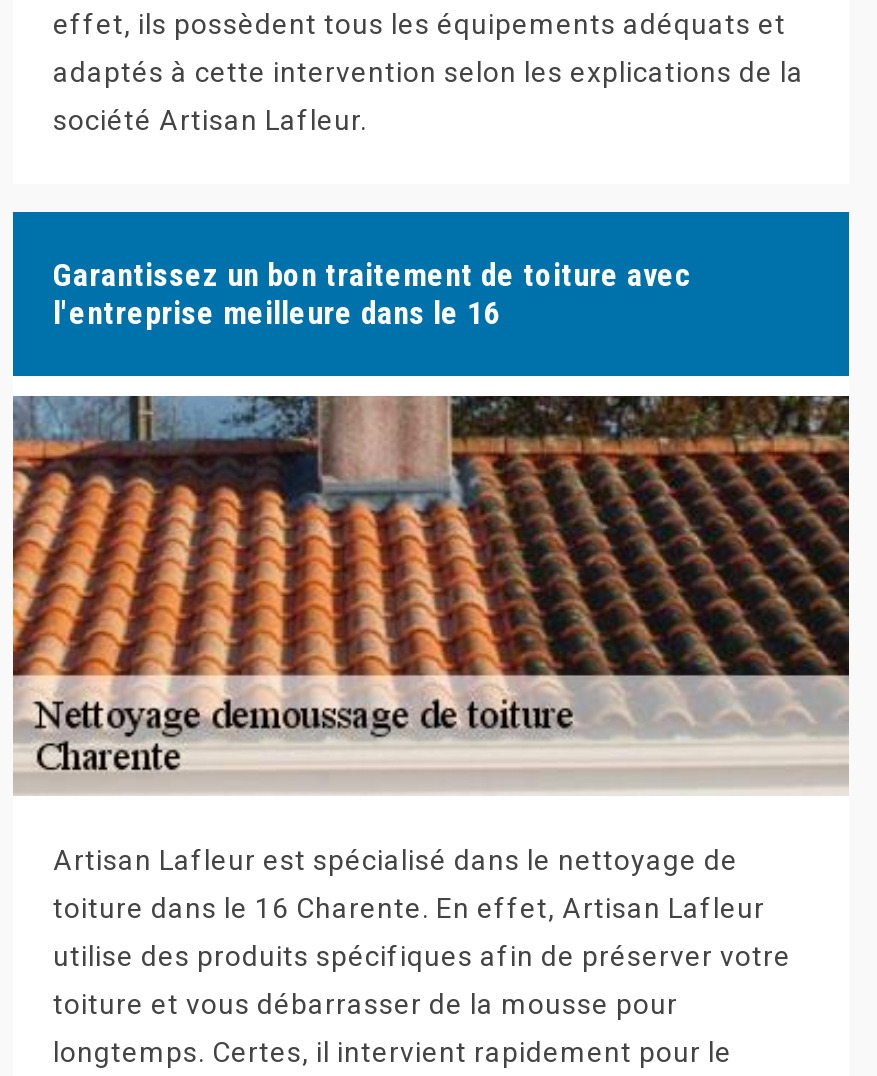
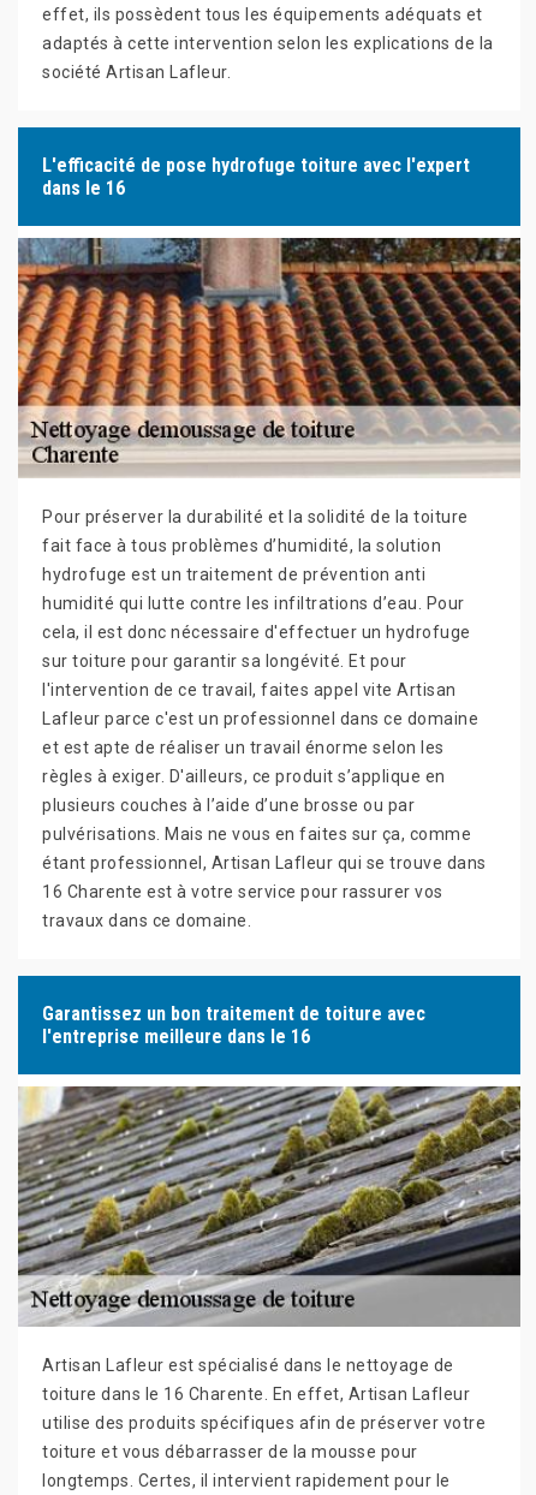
+ L'efficacité de pose hydrofuge toiture avec l'expert
+ dans le 16

+ Pour préserver la durabilité et la solidité de la toiture
+ fait face à tous problèmes d’humidité, la solution
+ hydrofuge est un traitement de prévention anti
+ humidité qui lutte contre les infiltrations d’eau. Pour
+ cela, il est donc nécessaire d'effectuer un hydrofuge
+ sur toiture pour garantir sa longévité. Et pour
+ l'intervention de ce travail, faites appel vite Artisan
+ Lafleur parce c'est un professionnel dans ce domaine
+ et est apte de réaliser un travail énorme selon les
+ règles à exiger. D'ailleurs, ce produit s’applique en
+ plusieurs couches à l’aide d’une brosse ou par
+ pulvérisations. Mais ne vous en faites sur ça, comme
+ étant professionnel, Artisan Lafleur qui se trouve dans
+ 16 Charente est à votre service pour rassurer vos
+ travaux dans ce domaine.

- [image]
+ [image]
